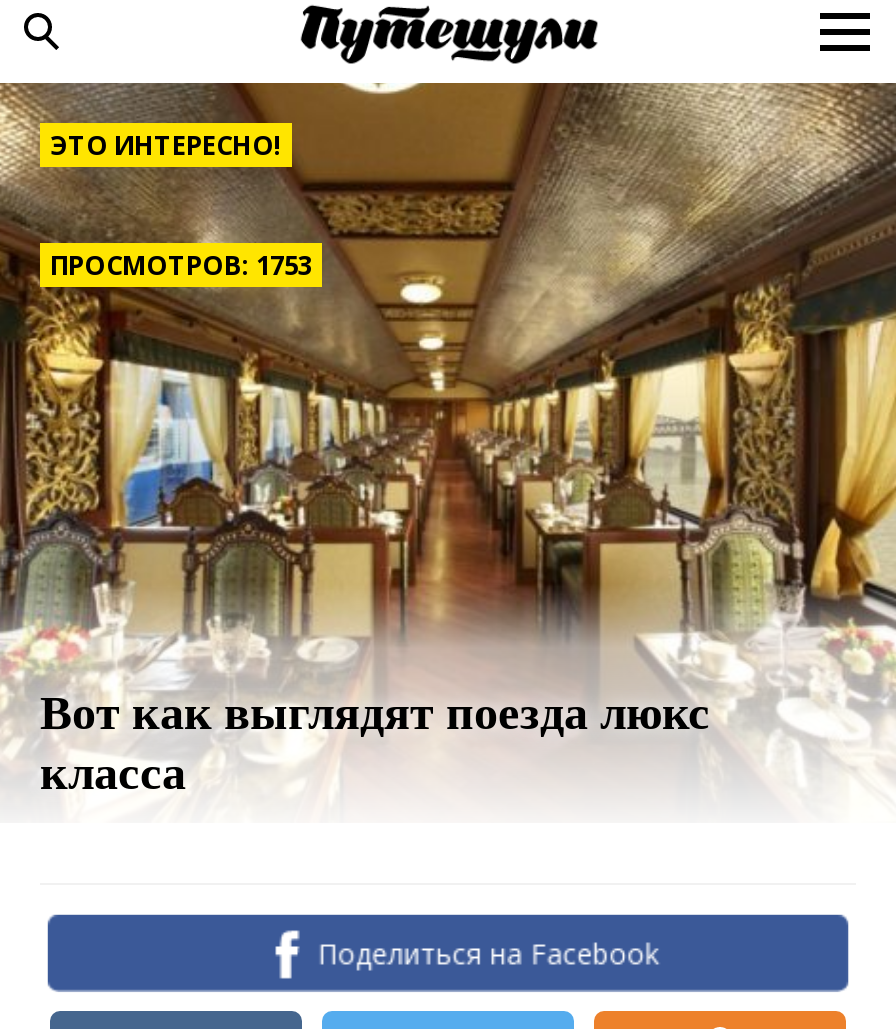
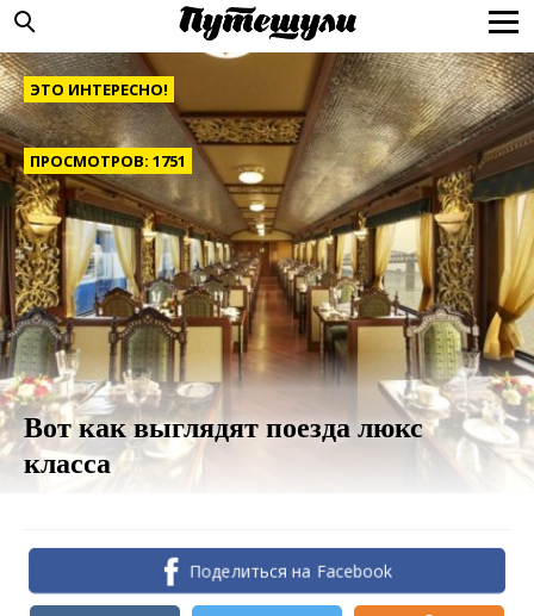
- ПРОСМОТРОВ: 1753
+ ПРОСМОТРОВ: 1751
